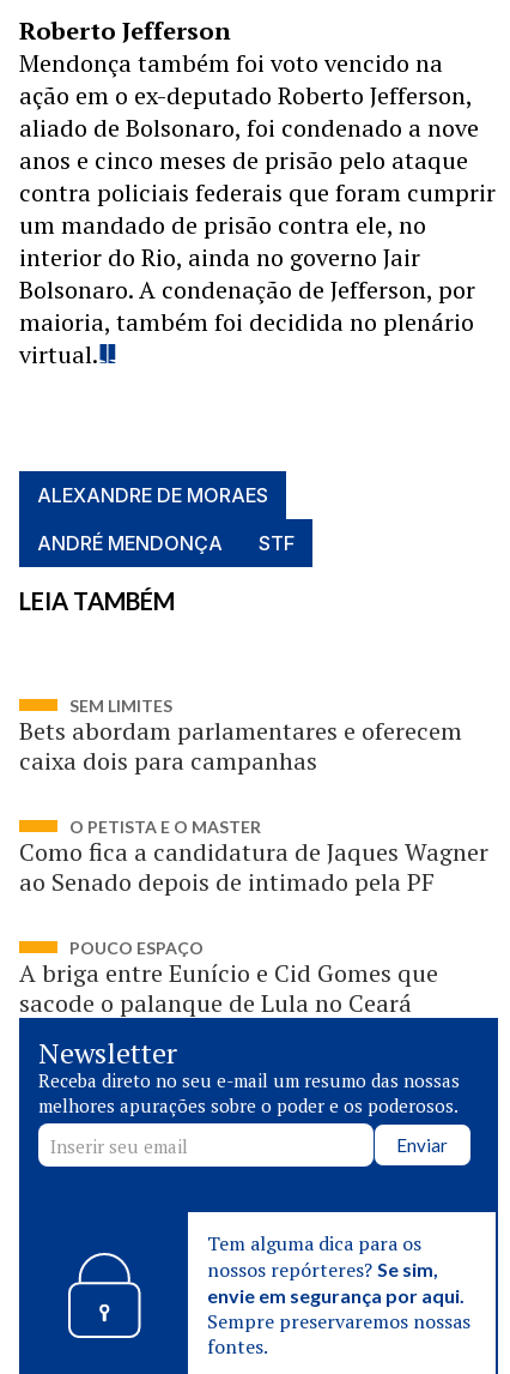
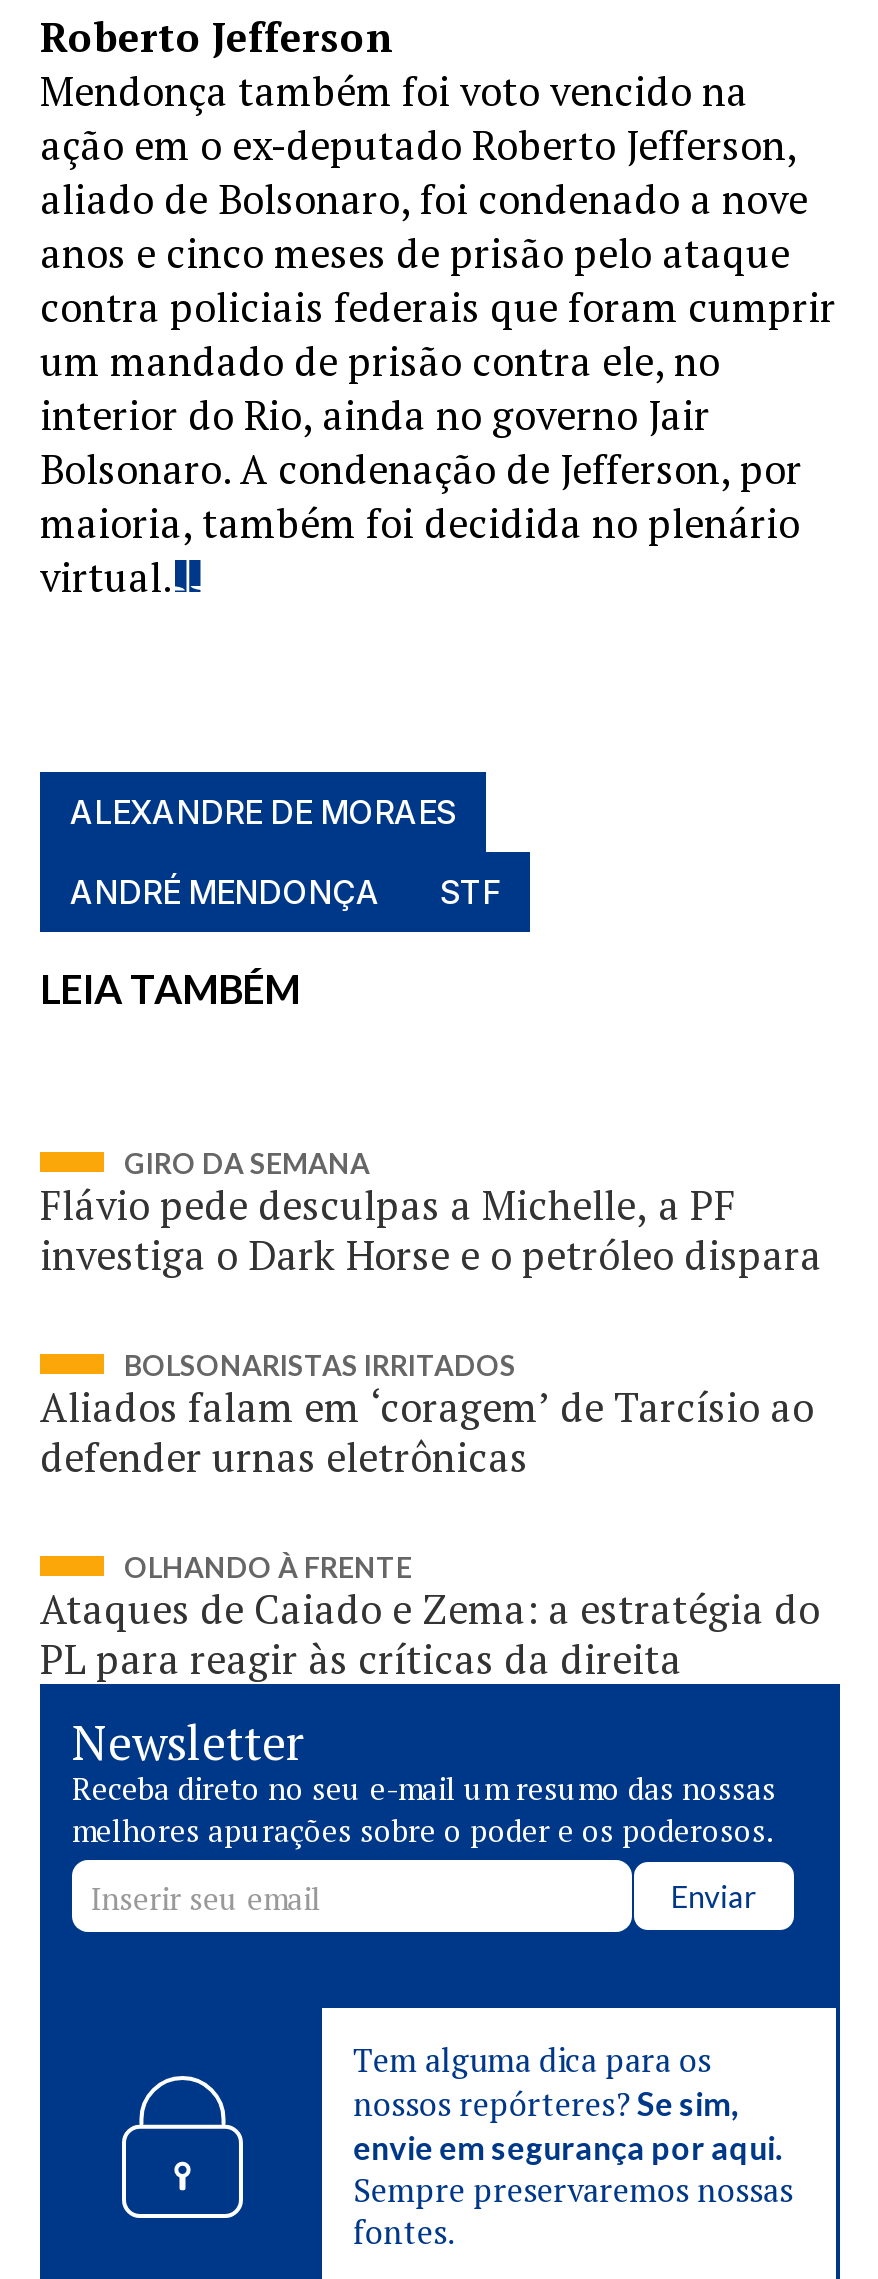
- SEM LIMITES
- Bets abordam parlamentares e oferecem
- caixa dois para campanhas
+ GIRO DA SEMANA
+ Flávio pede desculpas a Michelle, a PF
+ investiga o Dark Horse e o petróleo dispara

- O PETISTA E O MASTER
- Como fica a candidatura de Jaques Wagner
- ao Senado depois de intimado pela PF
+ BOLSONARISTAS IRRITADOS
+ Aliados falam em ‘coragem’ de Tarcísio ao
+ defender urnas eletrônicas

- POUCO ESPAÇO
- A briga entre Eunício e Cid Gomes que
- sacode o palanque de Lula no Ceará
+ OLHANDO À FRENTE
+ Ataques de Caiado e Zema: a estratégia do
+ PL para reagir às críticas da direita
